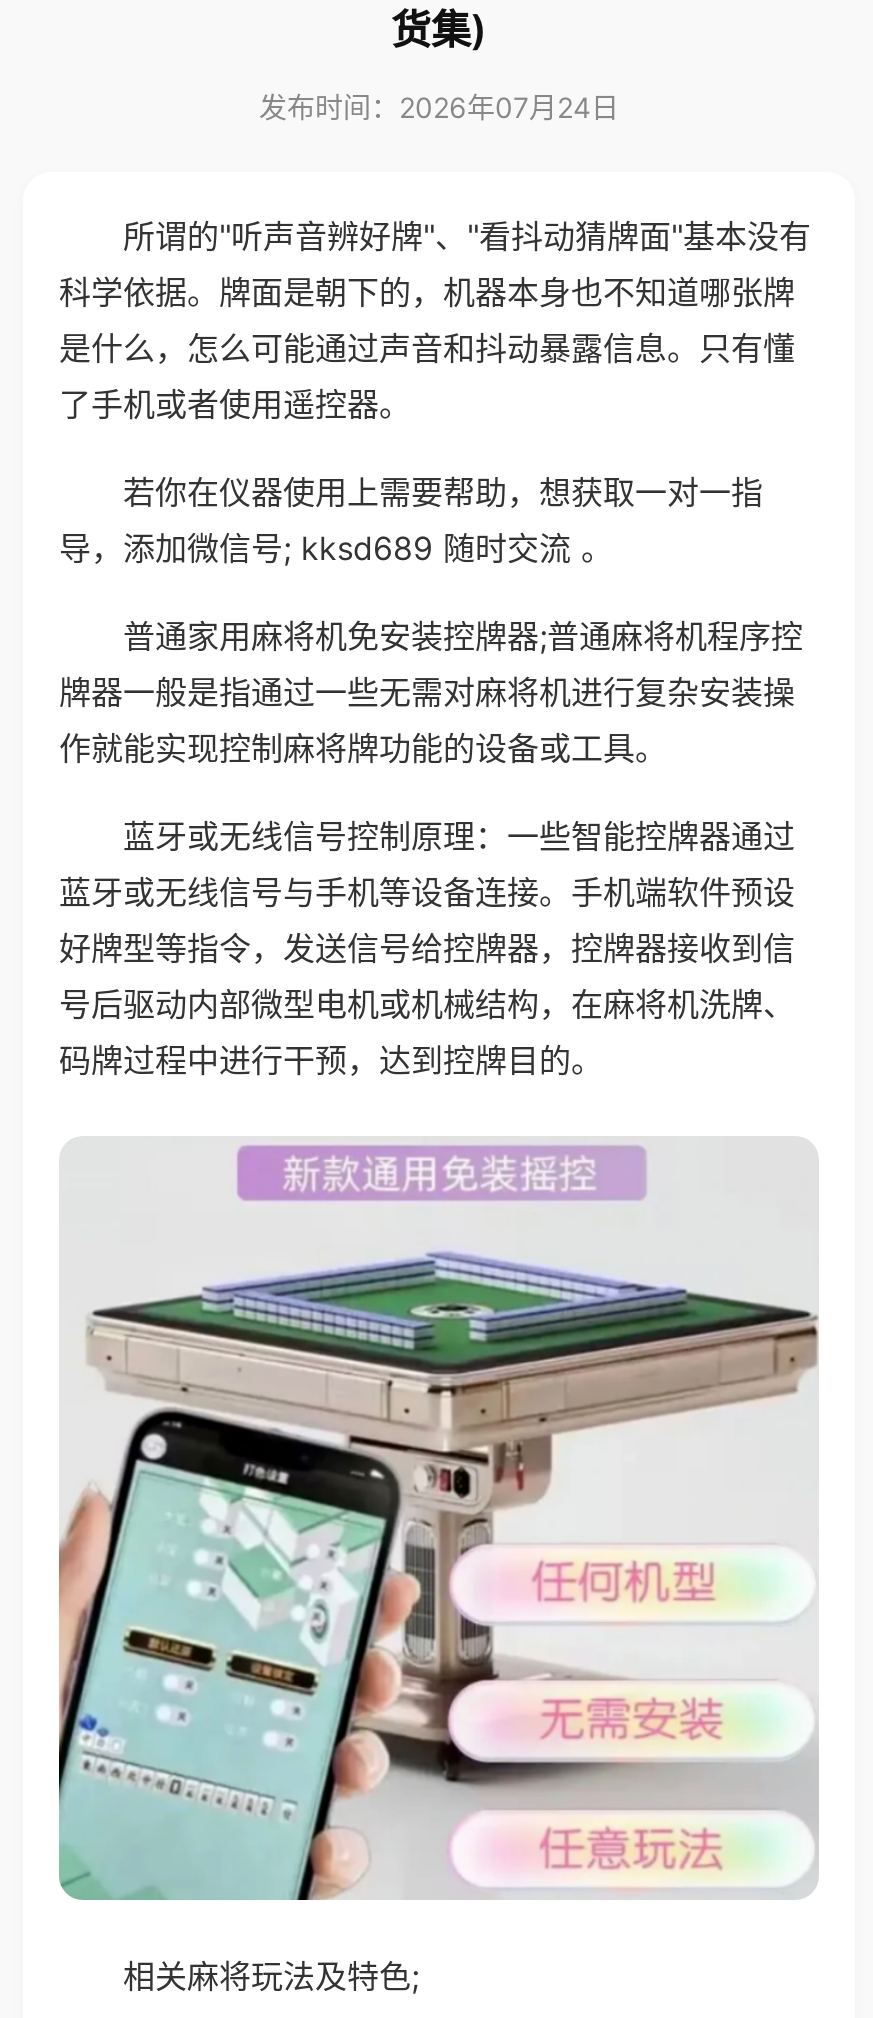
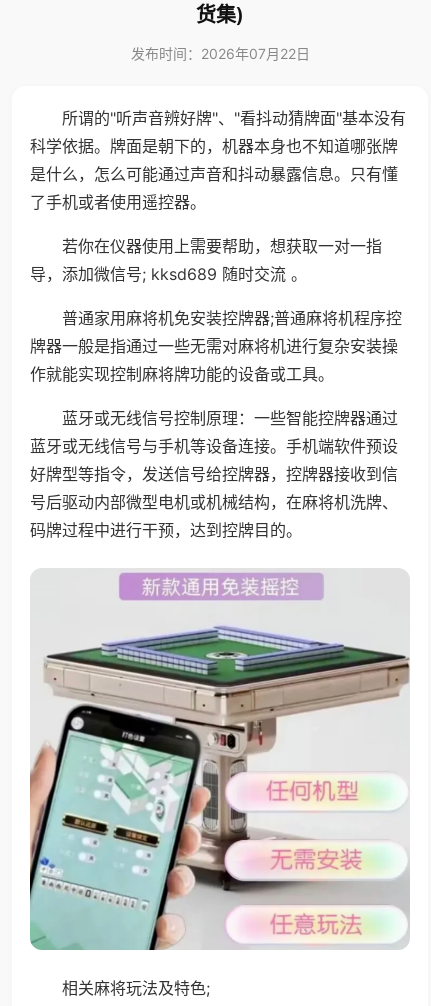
- 发布时间：2026年07月24日
+ 发布时间：2026年07月22日
